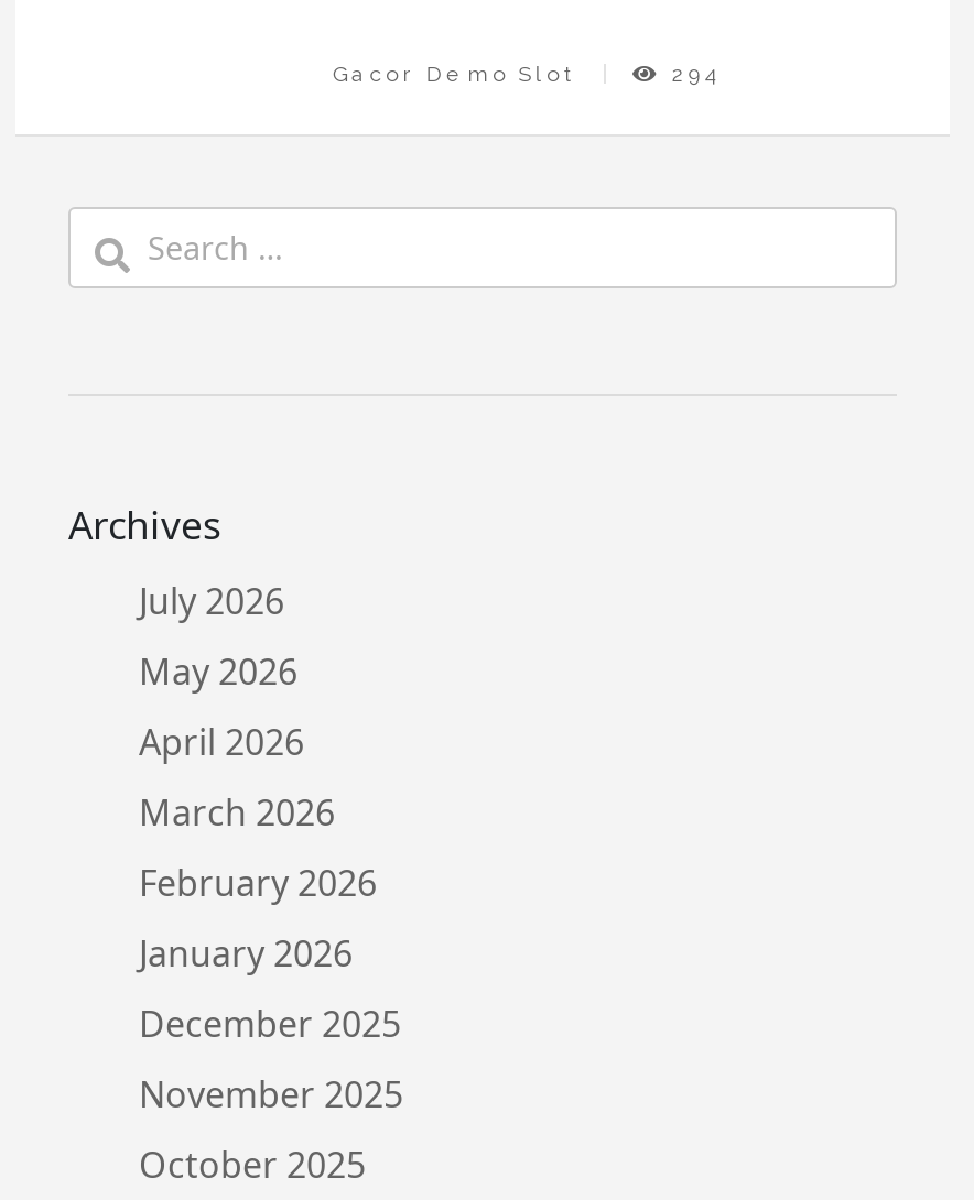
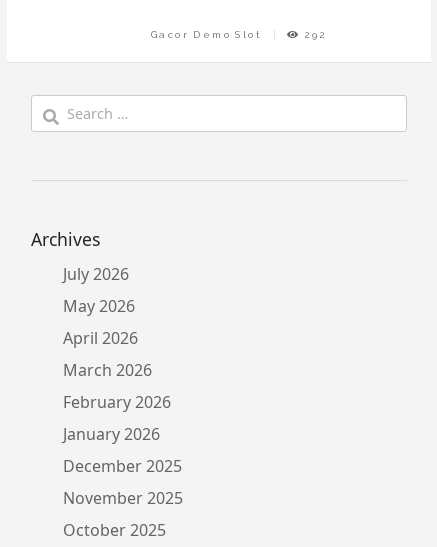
- 294
+ 292
